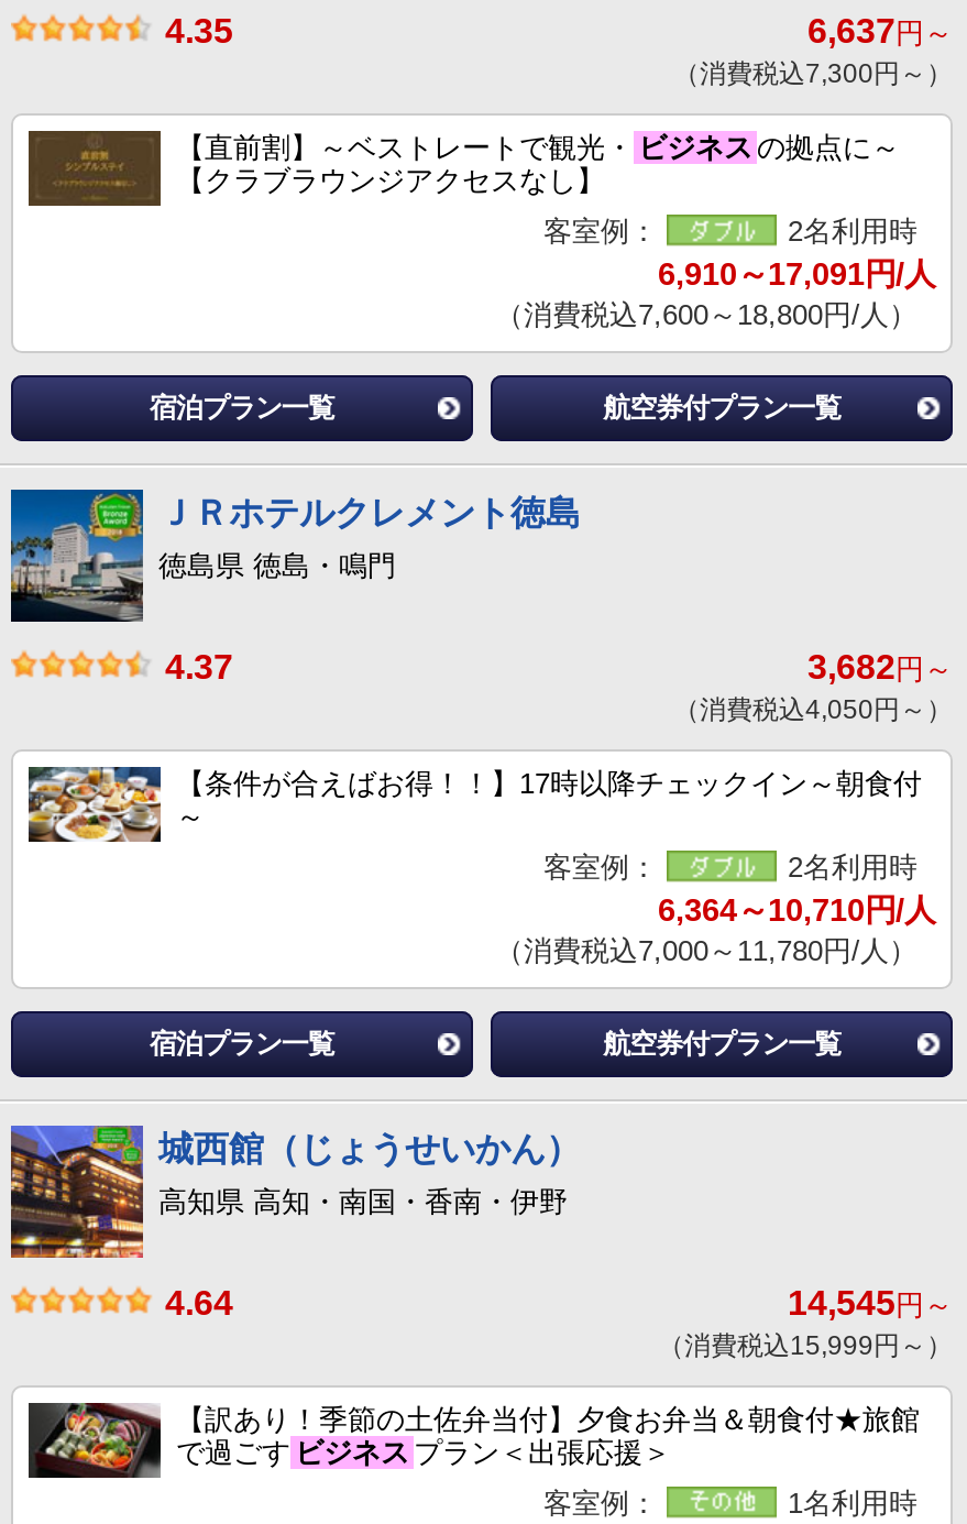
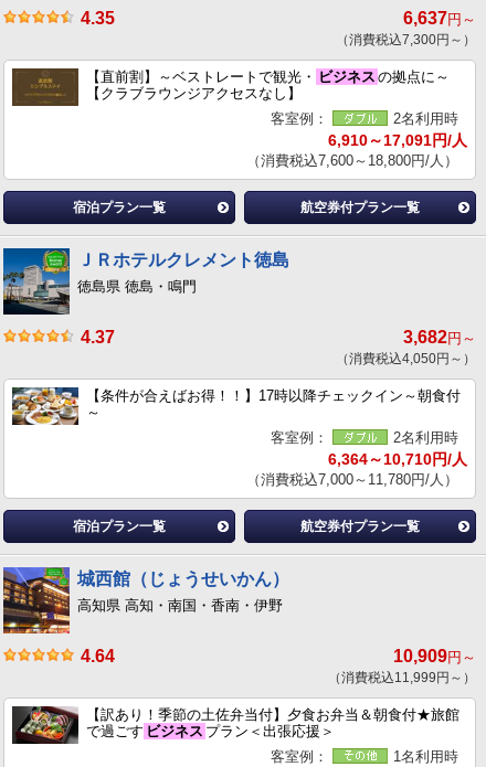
- 14,545円～
+ 10,909円～

- （消費税込15,999円～）
+ （消費税込11,999円～）
